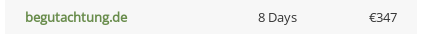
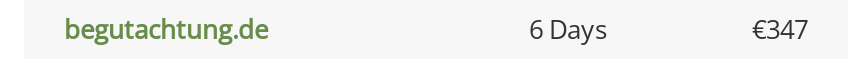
- 8 Days
+ 6 Days
